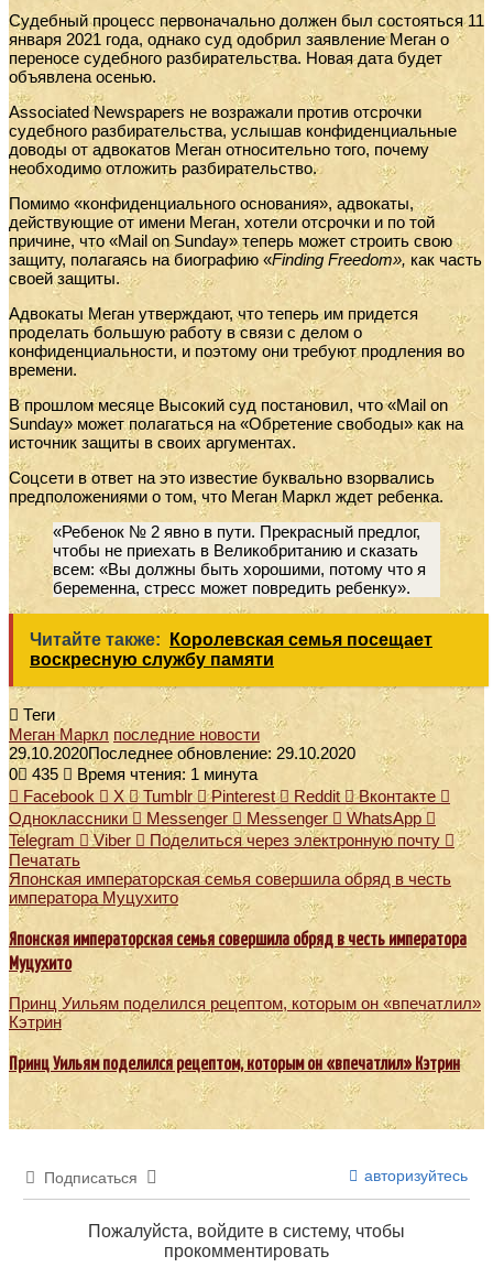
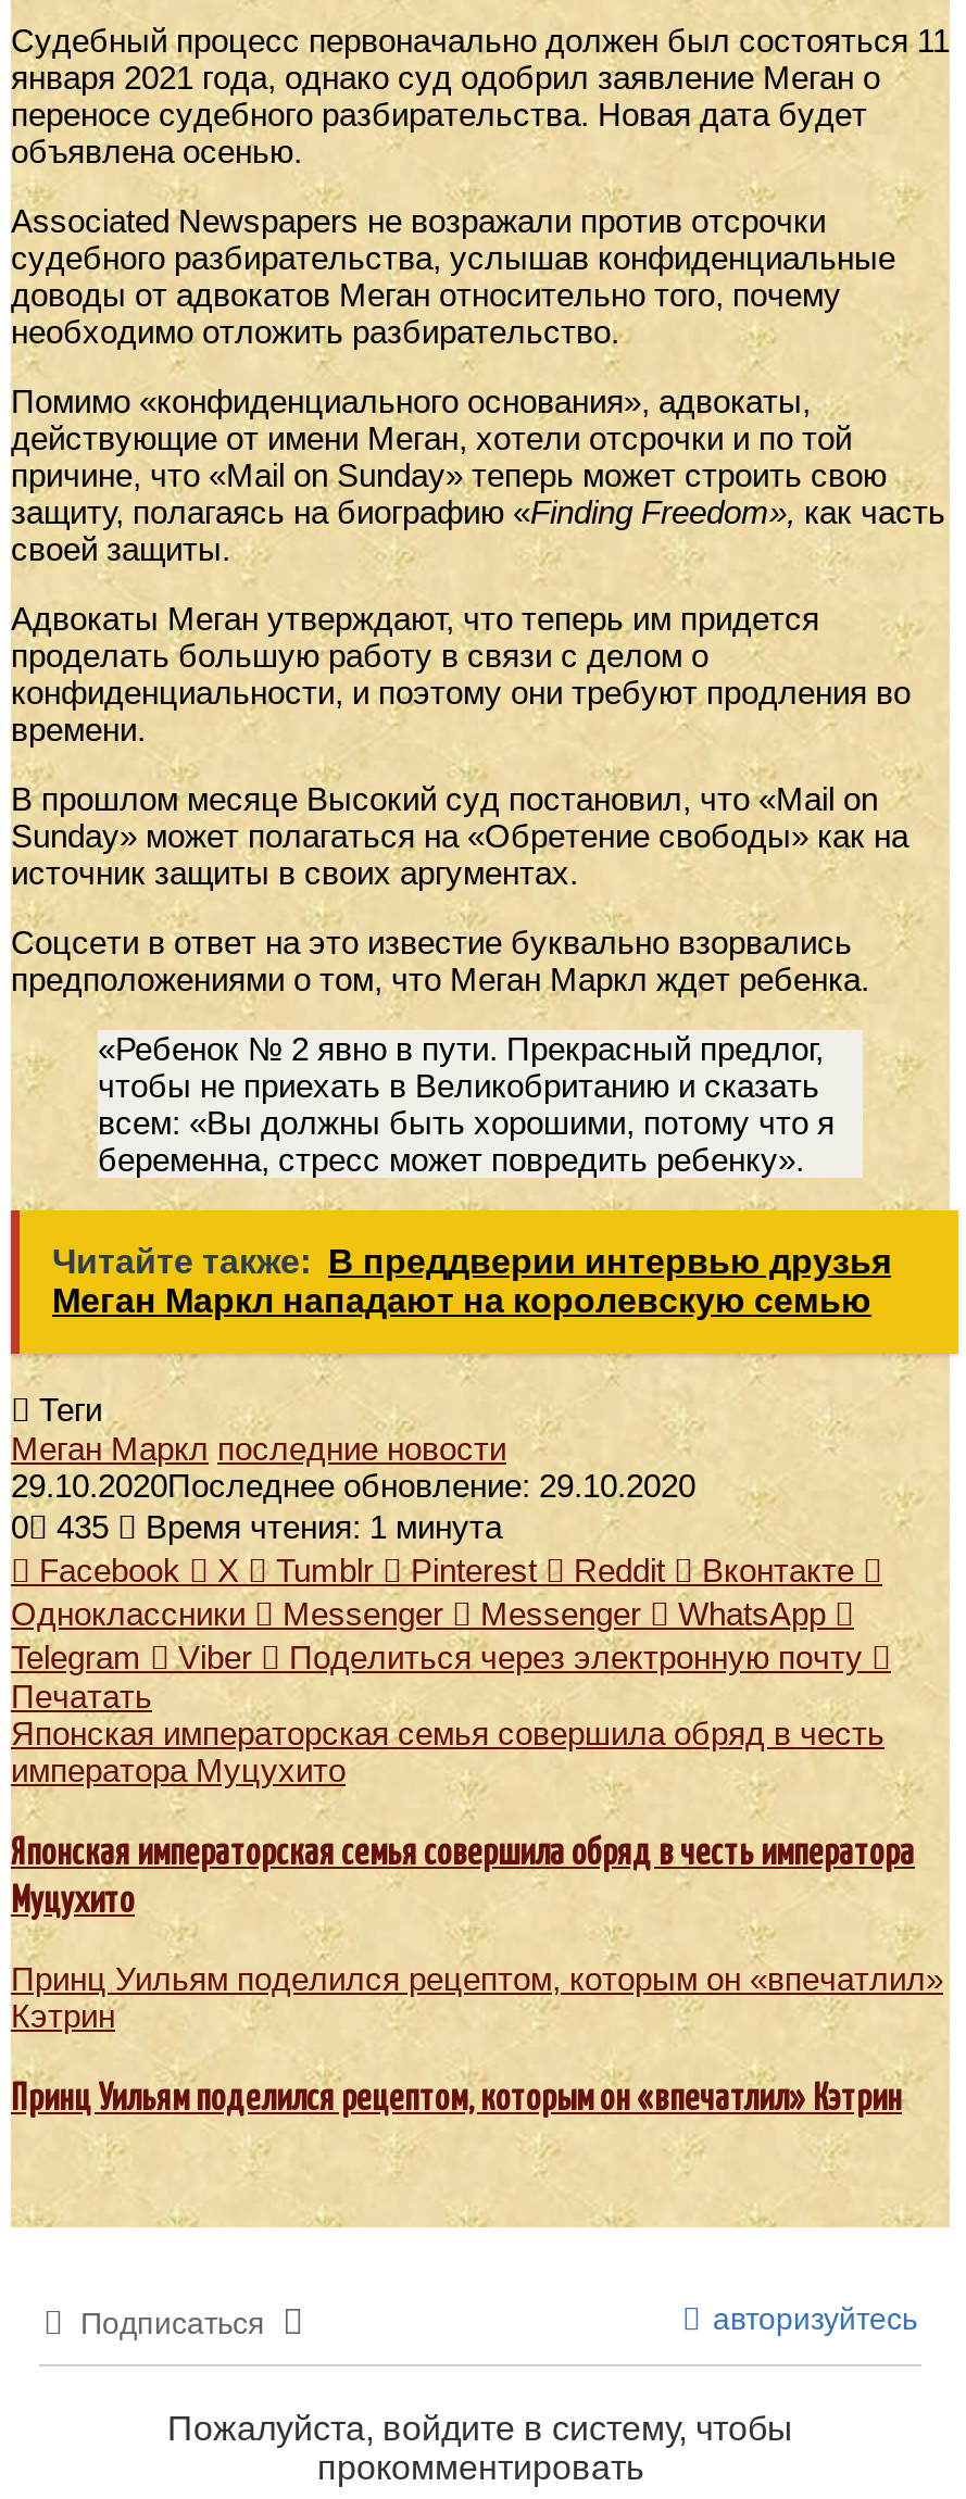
- Читайте также: Королевская семья посещает
- воскресную службу памяти
+ Читайте также: В преддверии интервью друзья
+ Меган Маркл нападают на королевскую семью
